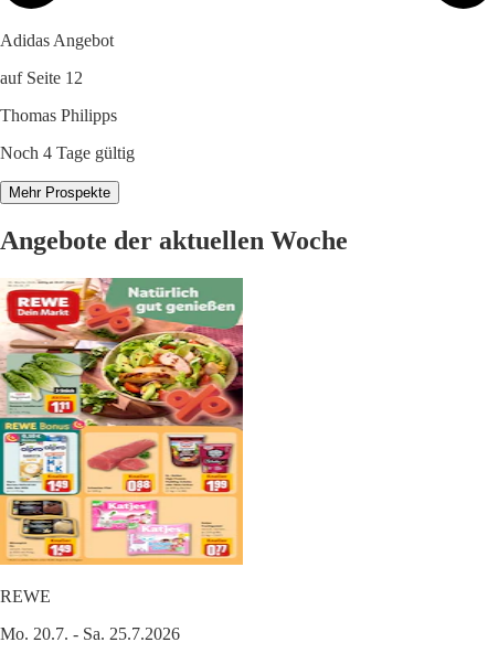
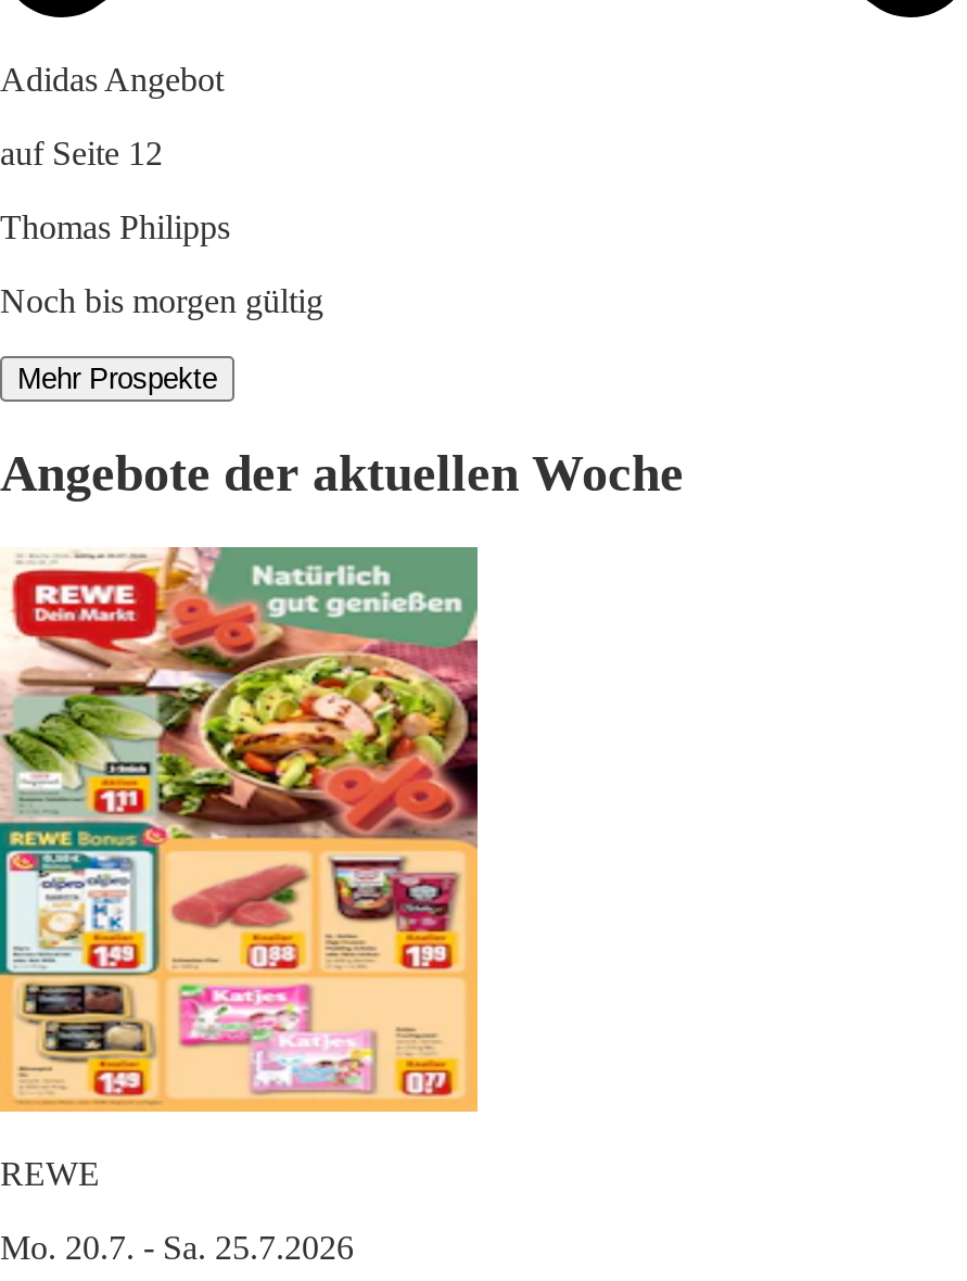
- Noch 4 Tage gültig
+ Noch bis morgen gültig
